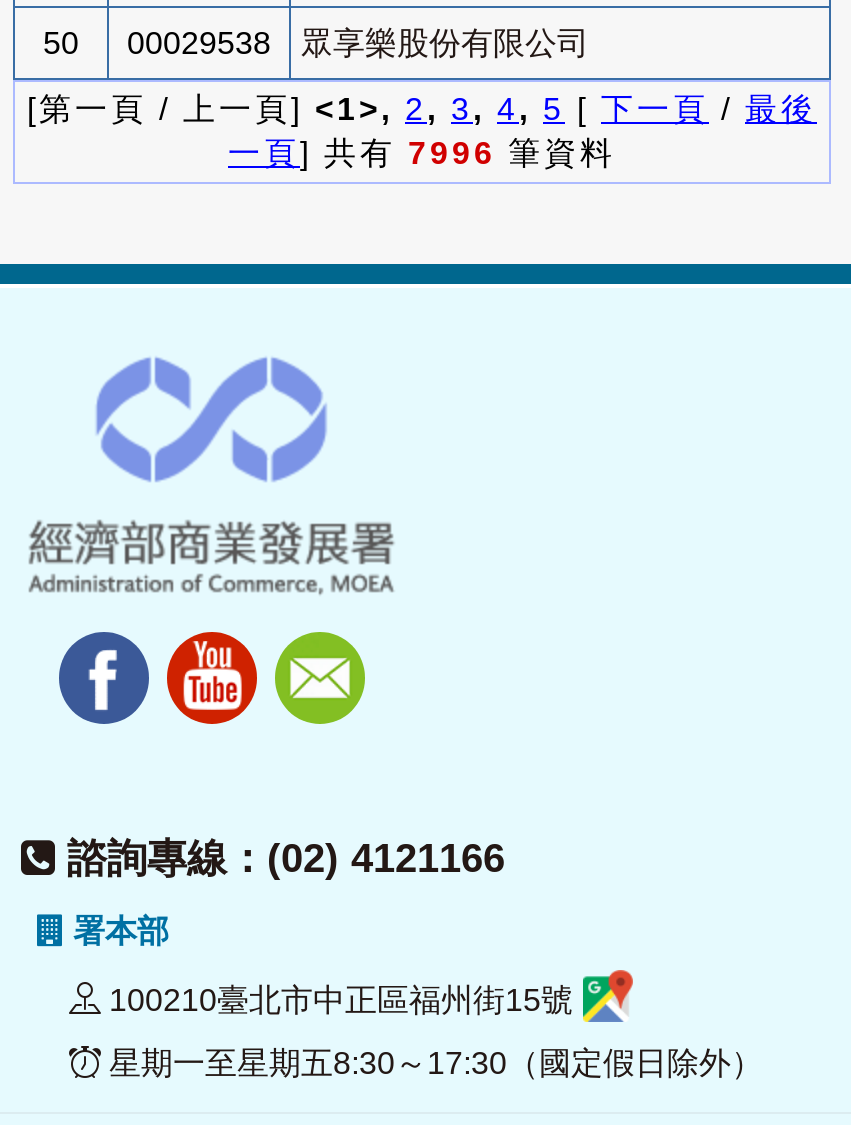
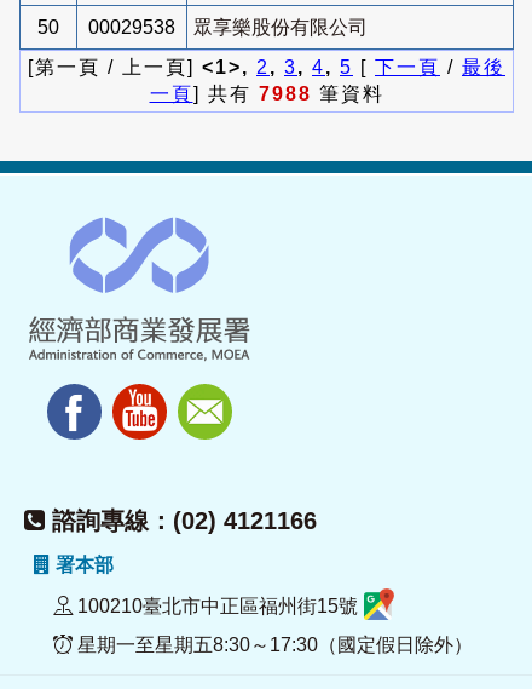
- 一頁] 共有7996筆資料
+ 一頁] 共有7988筆資料
